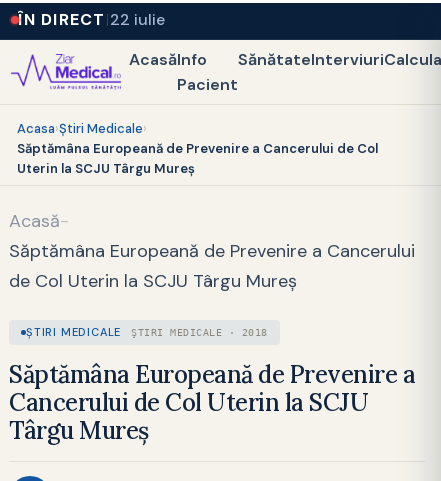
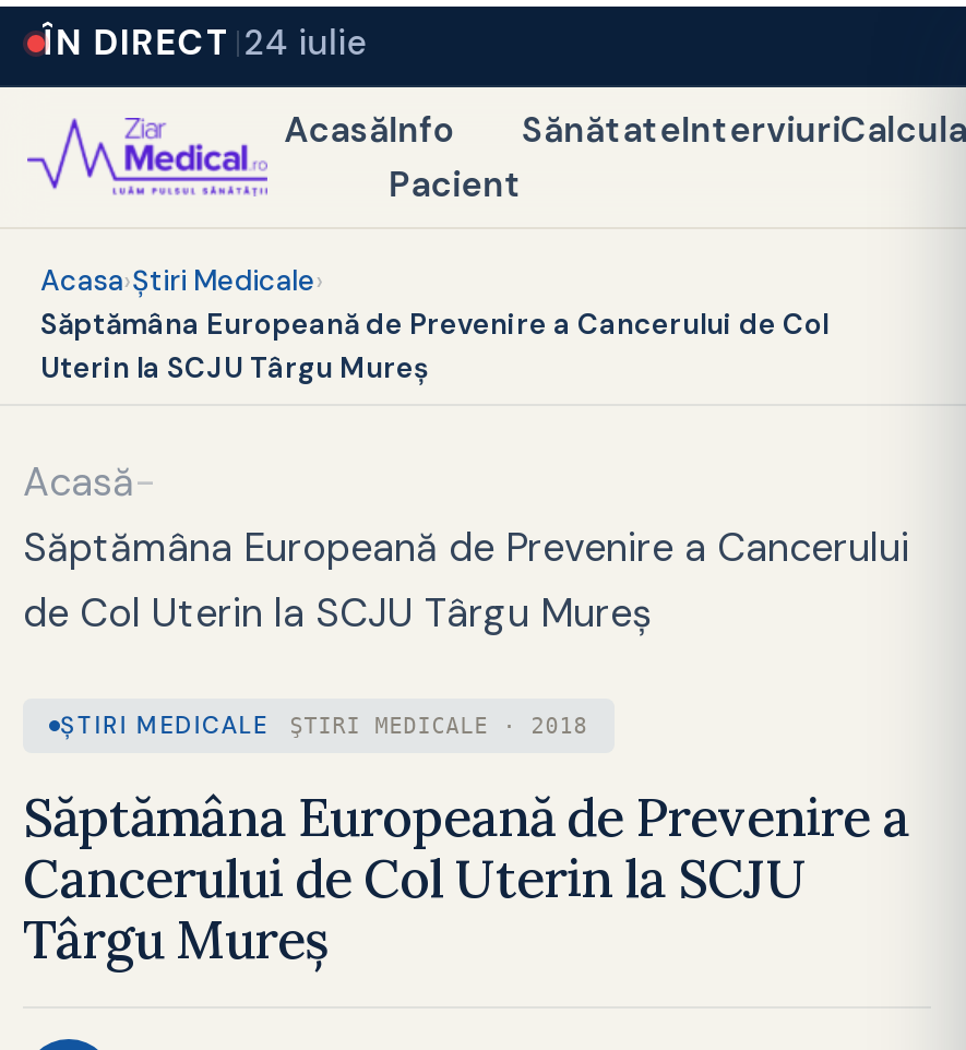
- ÎN DIRECT 22 iulie
+ ÎN DIRECT 24 iulie
